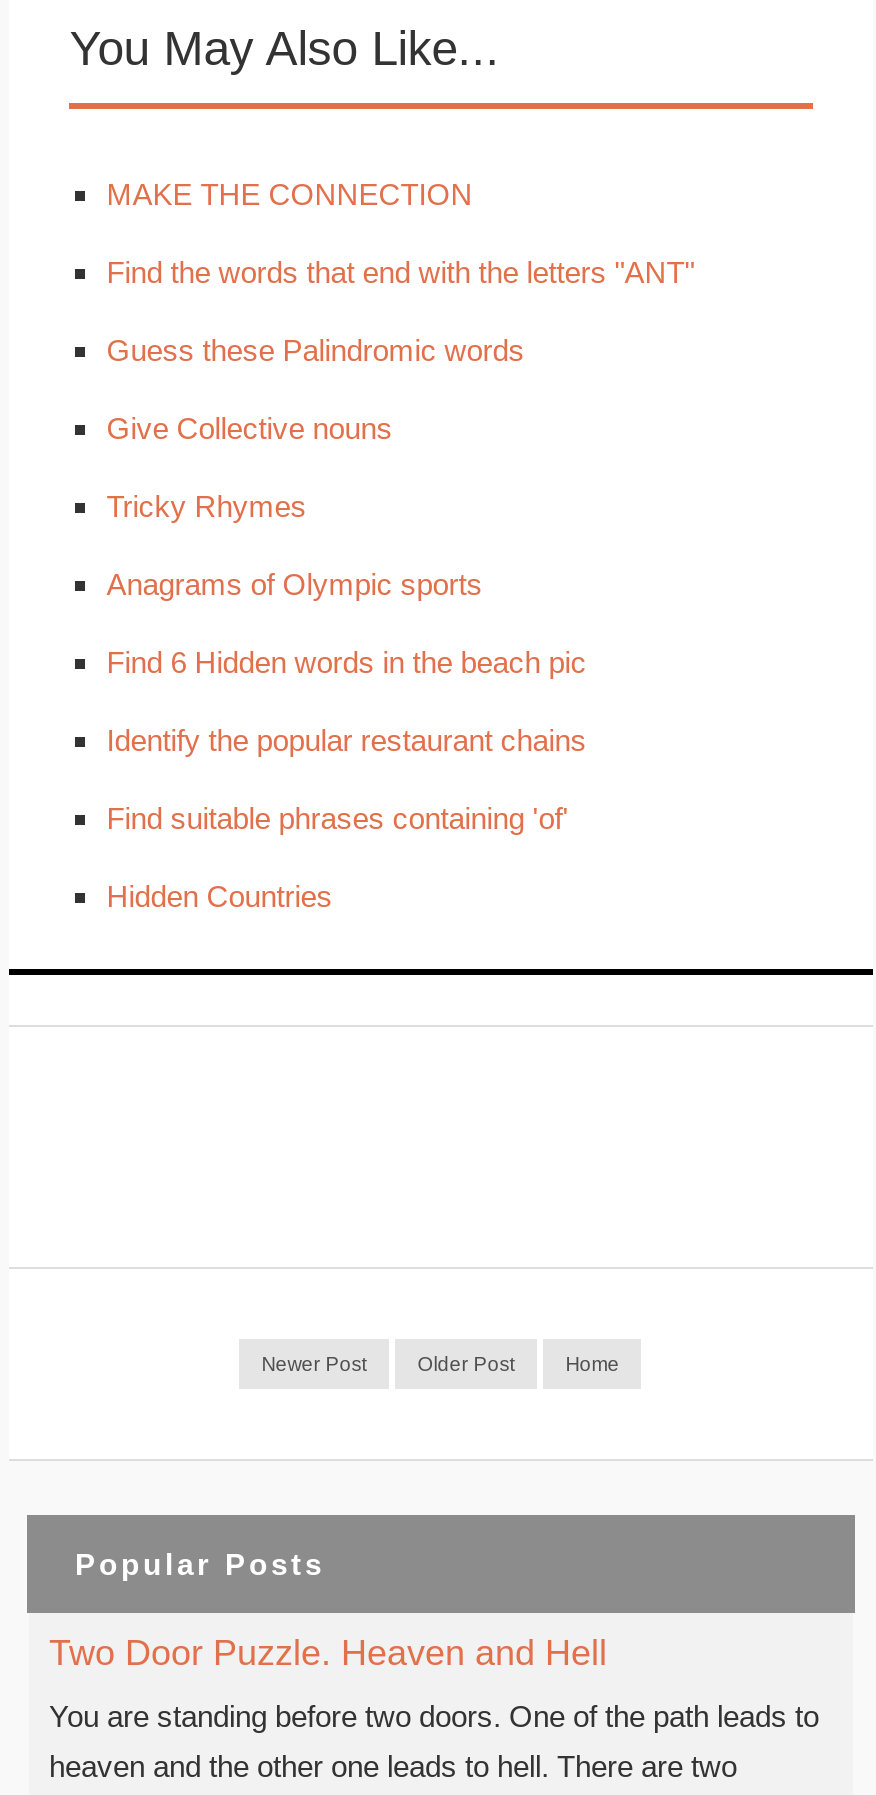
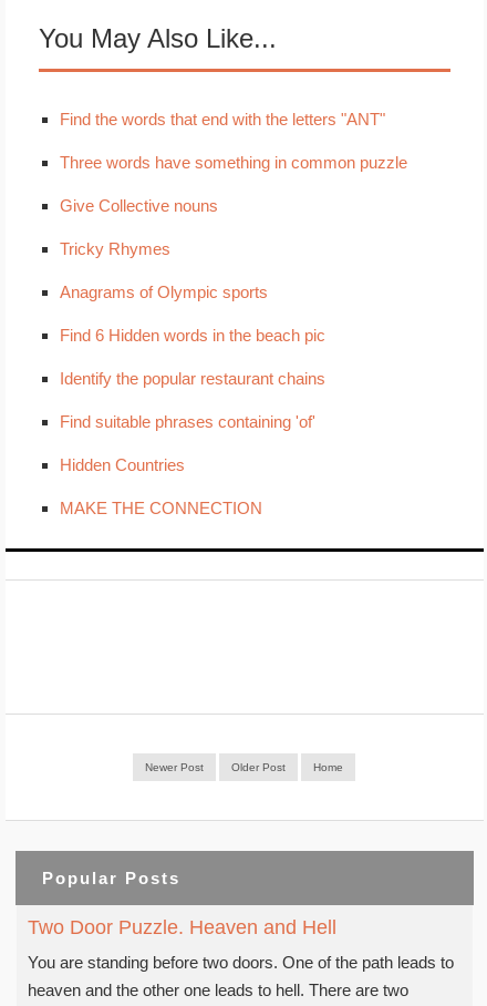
moved down: MAKE THE CONNECTION

moved up: Find the words that end with the letters "ANT"

- Guess these Palindromic words
+ Three words have something in common puzzle

moved up: Give Collective nouns | Tricky Rhymes | Anagrams of Olympic sports | Find 6 Hidden words in the beach pic | Identify the popular restaurant chains | Find suitable phrases containing 'of' | Hidden Countries
